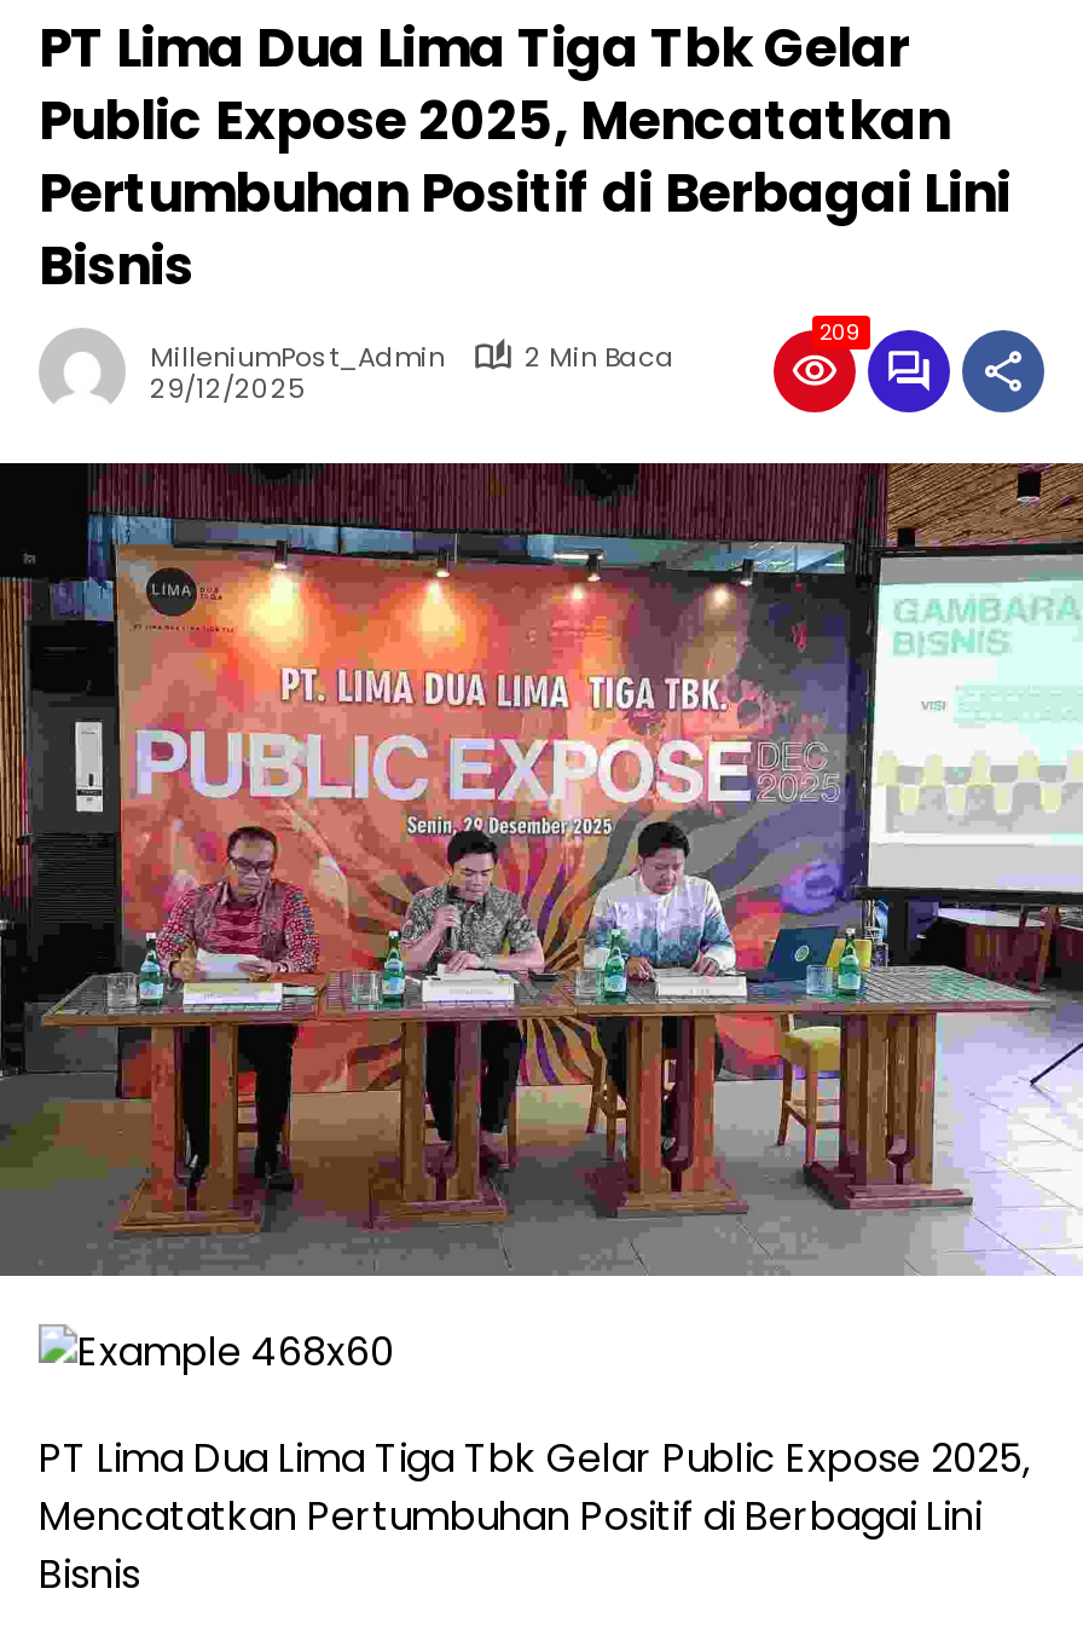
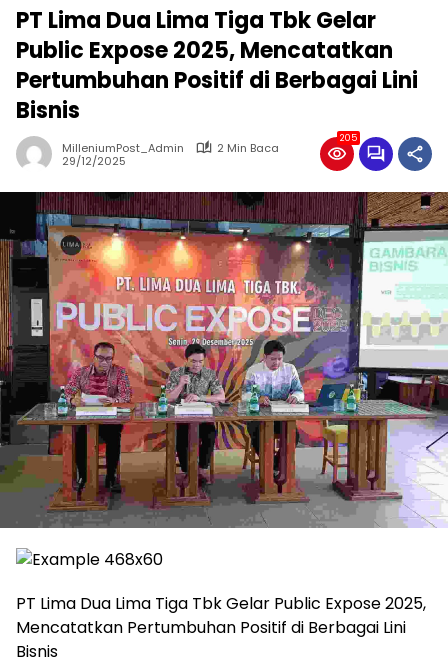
- 209
+ 205
